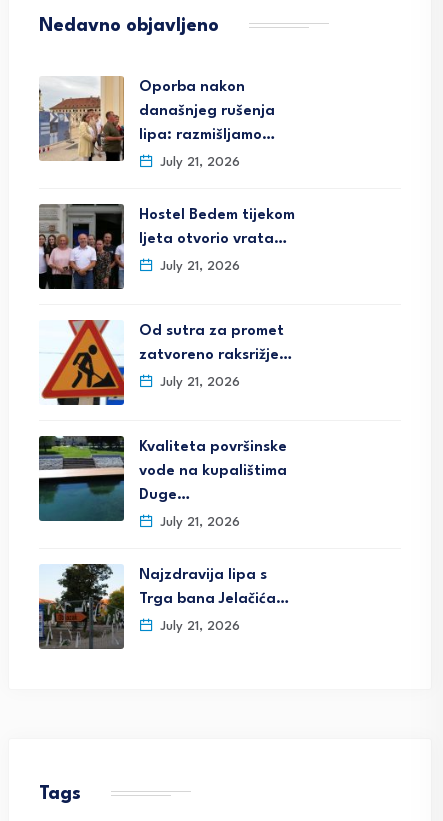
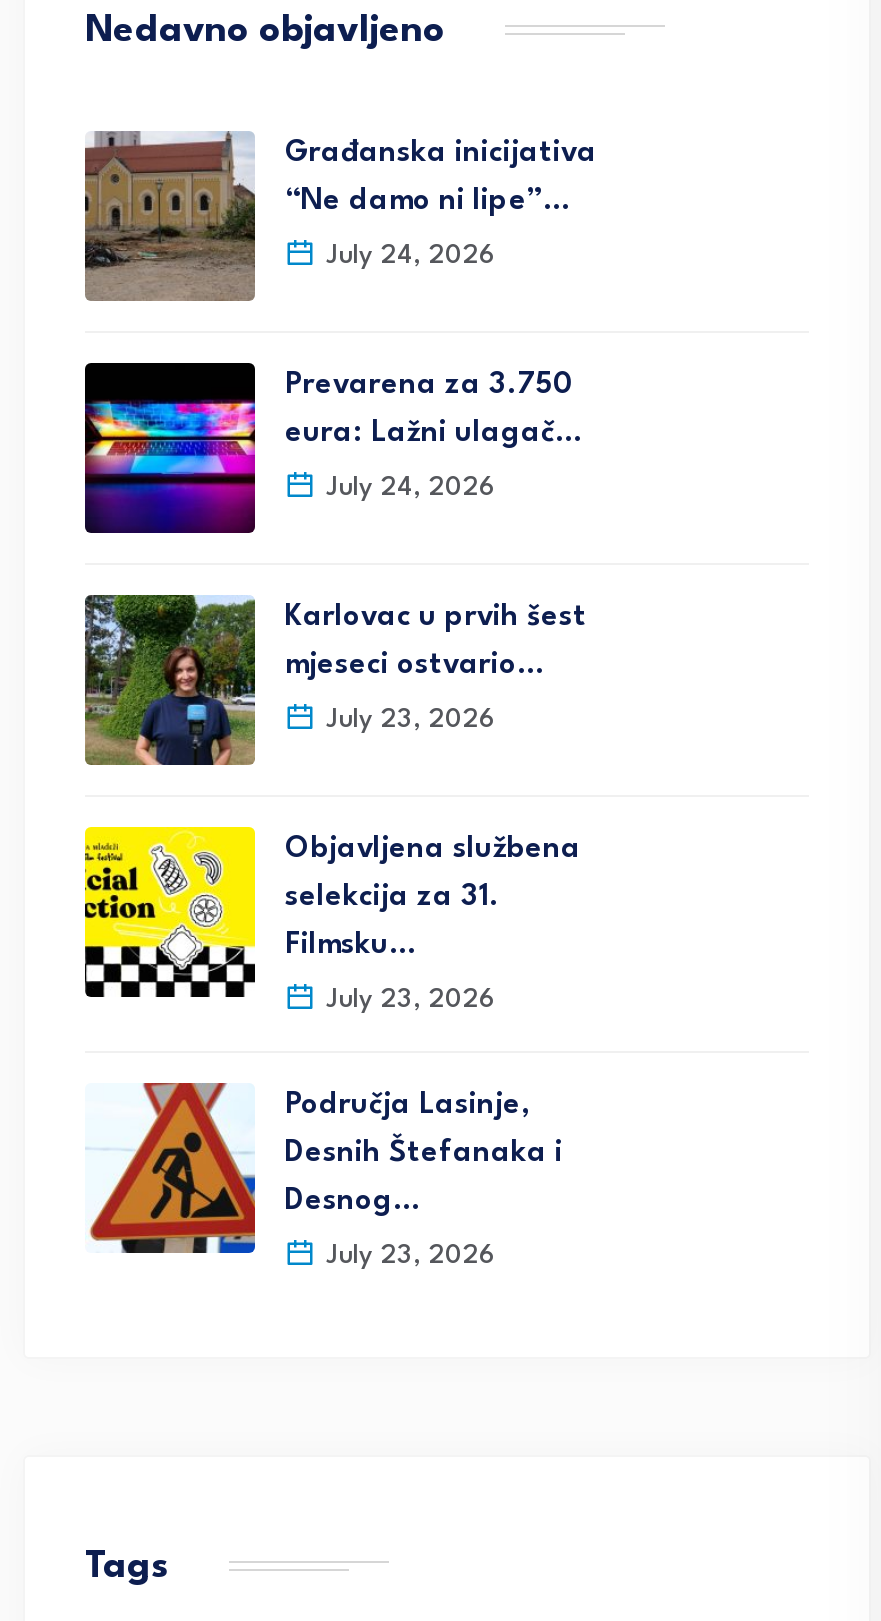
- [image]
- Oporba nakon
+ [image]
+ Građanska inicijativa

- današnjeg rušenja
+ “Ne damo ni lipe”…

- lipa: razmišljamo…
+ July 24, 2026

- July 21, 2026
+ Prevarena za 3.750

- [image]
- Hostel Bedem tijekom
+ [image]
+ eura: Lažni ulagač…

- ljeta otvorio vrata…
+ July 24, 2026

- July 21, 2026
+ Karlovac u prvih šest

- [image]
- Od sutra za promet
+ [image]
+ mjeseci ostvario…

- zatvoreno raksrižje…
+ July 23, 2026

- July 21, 2026
+ Objavljena službena

- [image]
- Kvaliteta površinske
+ [image]
+ selekcija za 31.

- vode na kupalištima
+ Filmsku…

- Duge…
+ July 23, 2026

- July 21, 2026
+ Područja Lasinje,

- [image]
- Najzdravija lipa s
+ [image]
+ Desnih Štefanaka i

- Trga bana Jelačića…
+ Desnog…

- July 21, 2026
+ July 23, 2026
